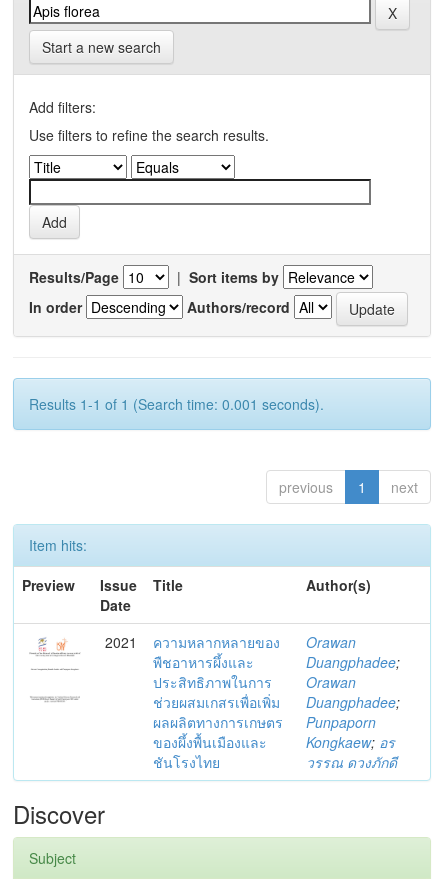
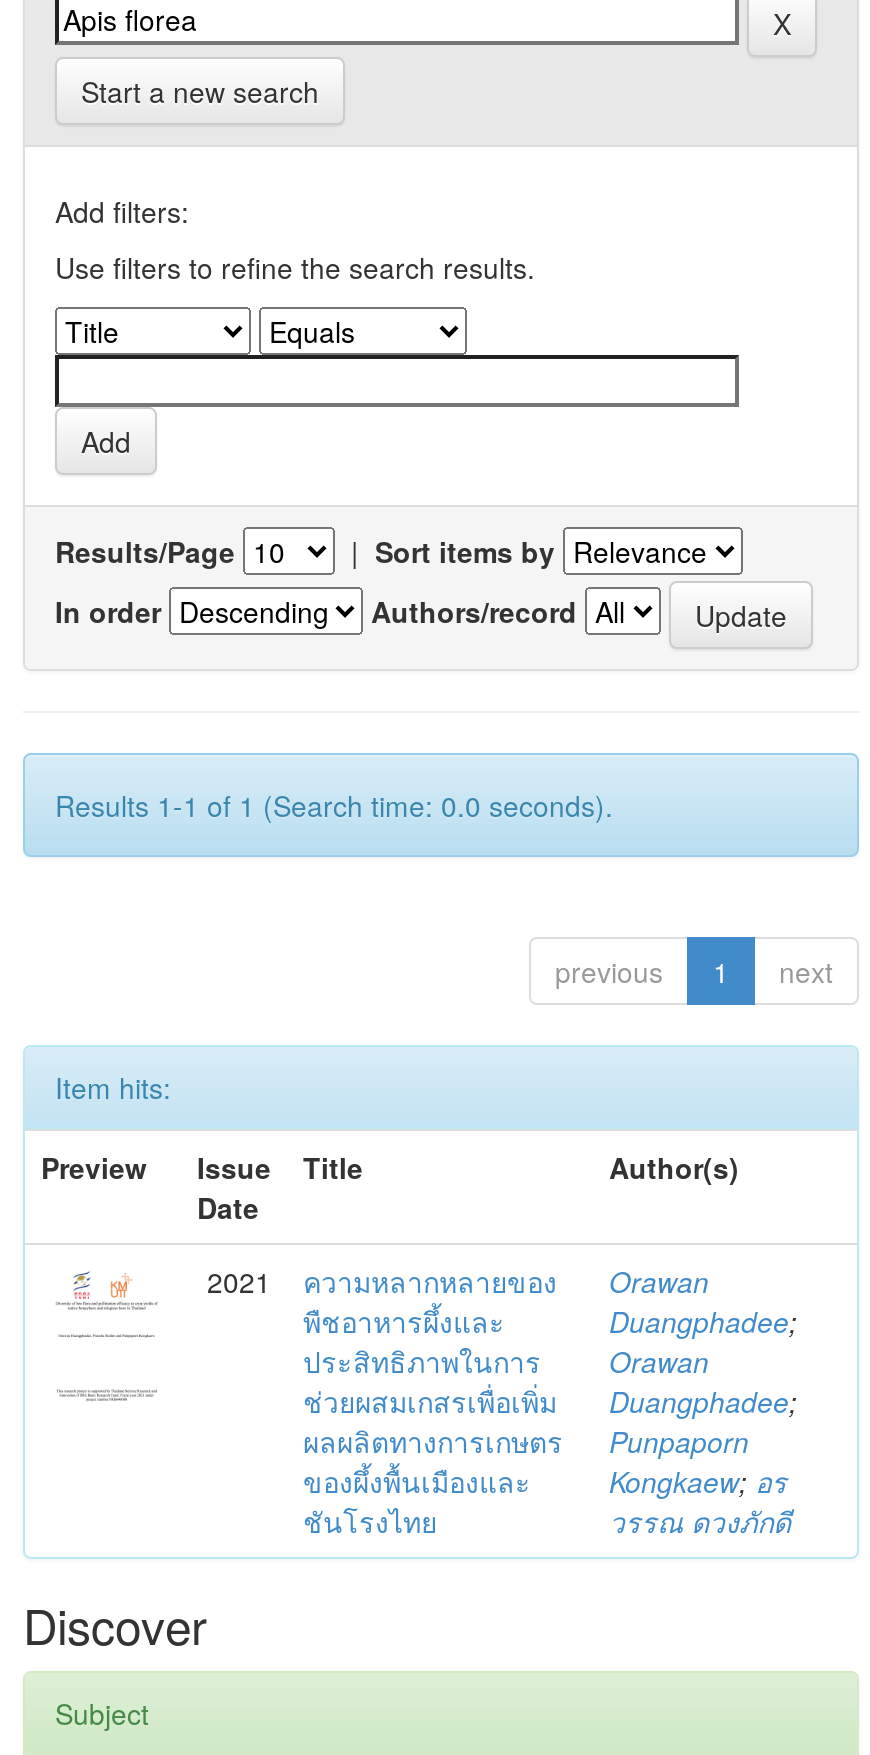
- Results 1-1 of 1 (Search time: 0.001 seconds).
+ Results 1-1 of 1 (Search time: 0.0 seconds).
